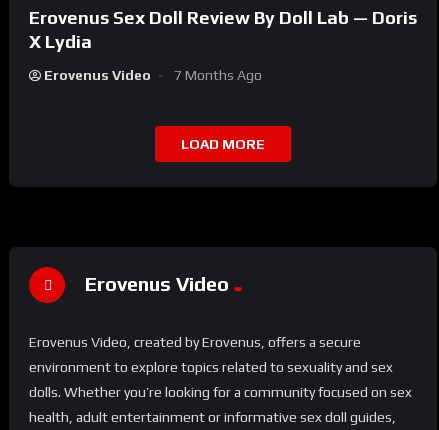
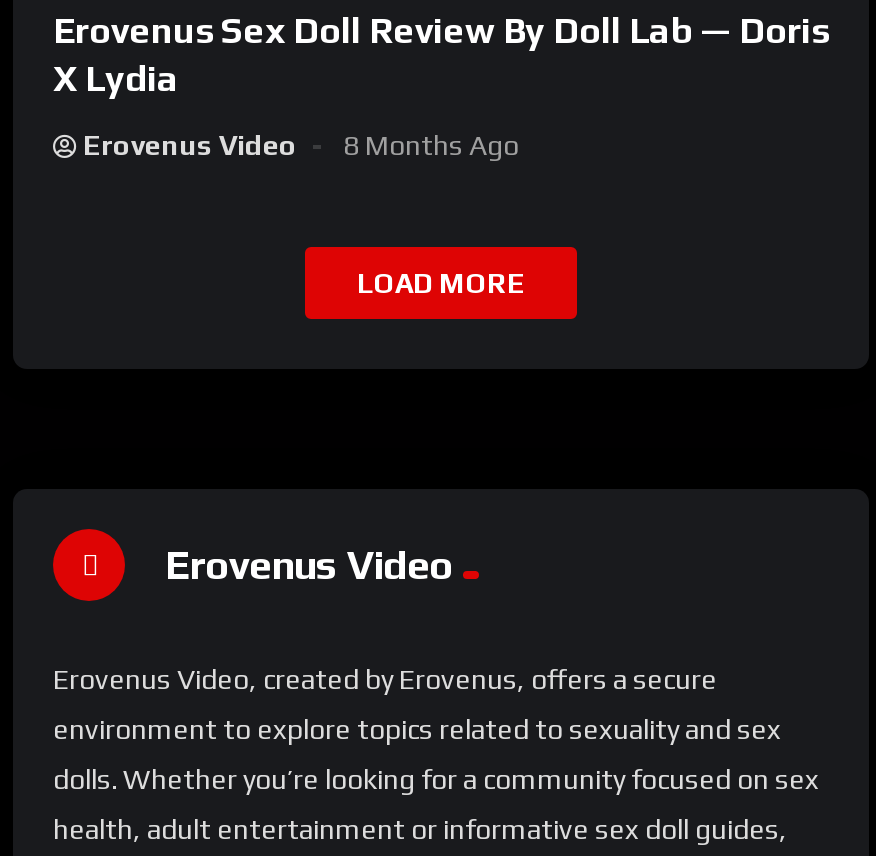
- Erovenus Video 7 Months Ago
+ Erovenus Video 8 Months Ago
